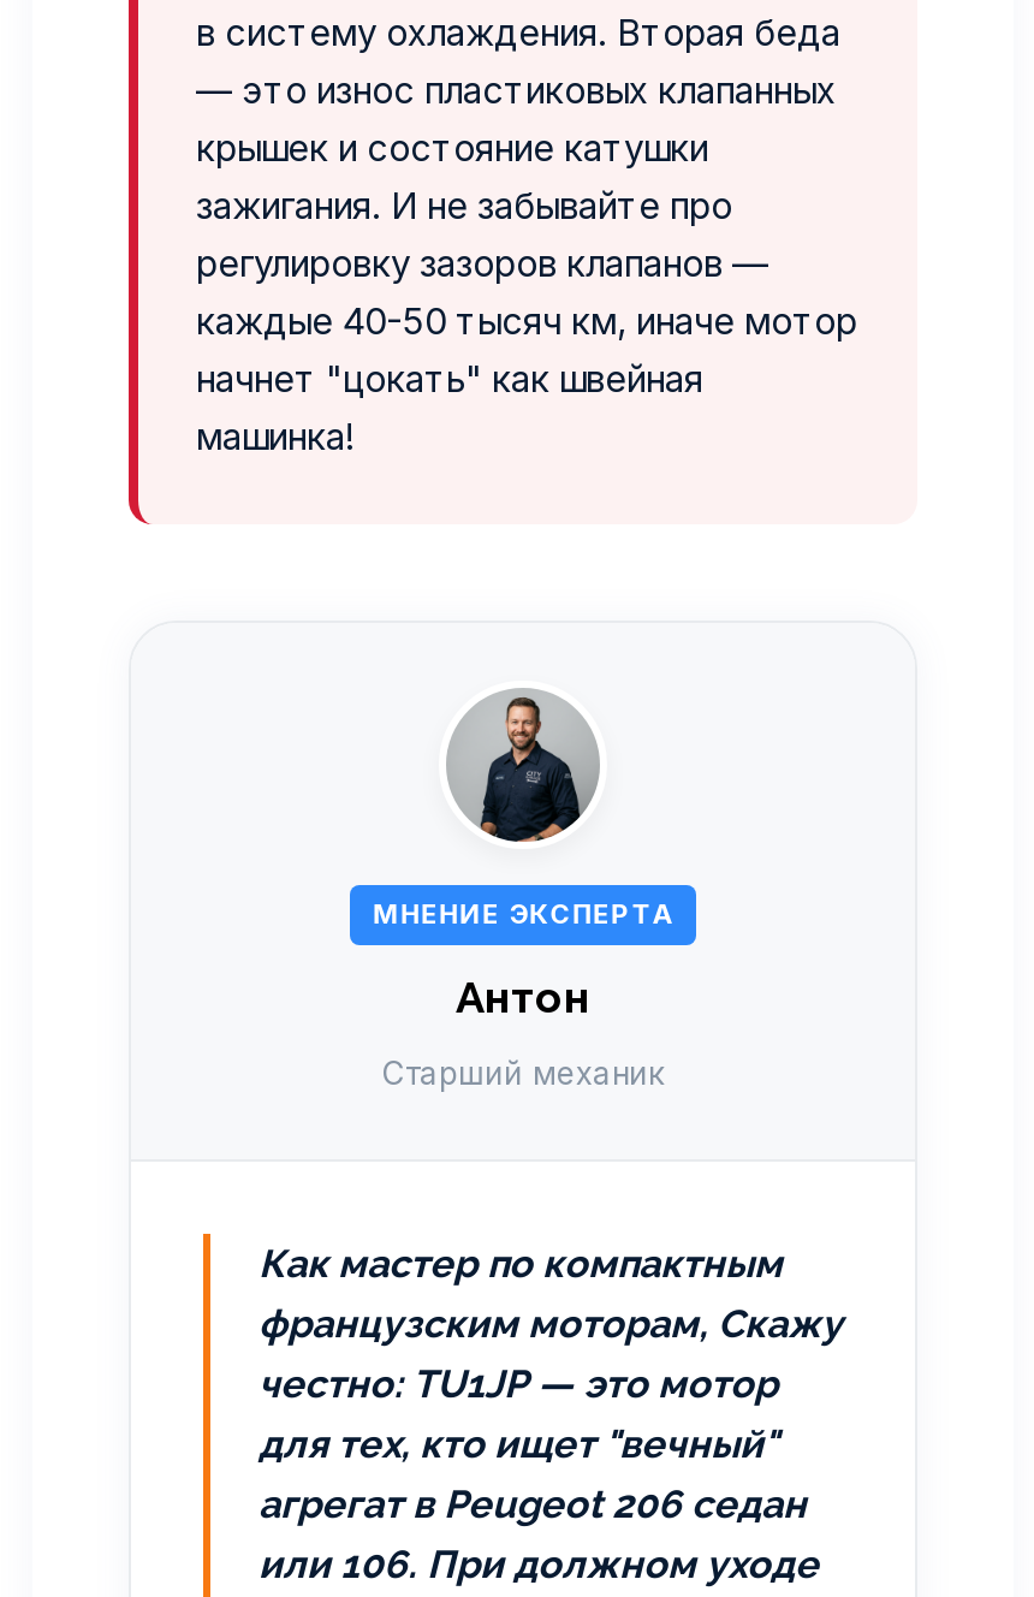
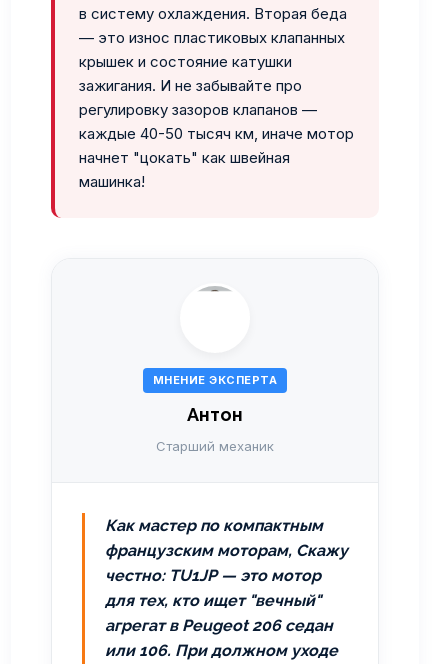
- [image]
